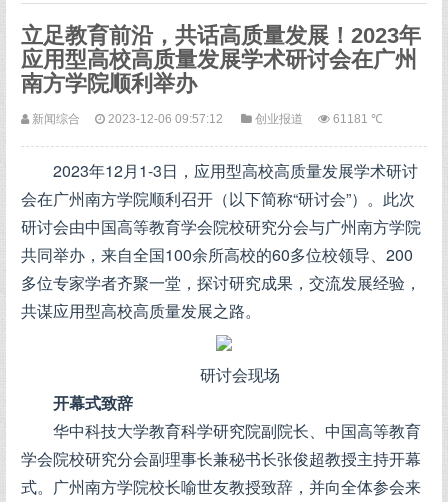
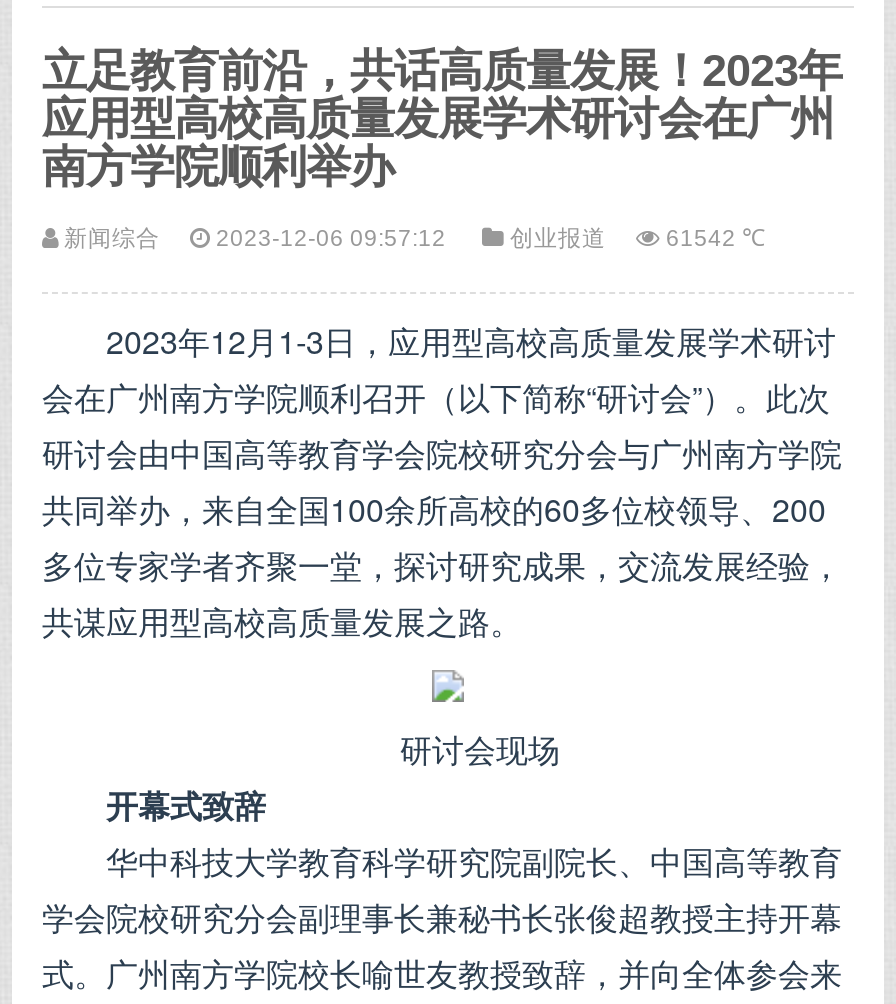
- 61181 ℃
+ 61542 ℃
